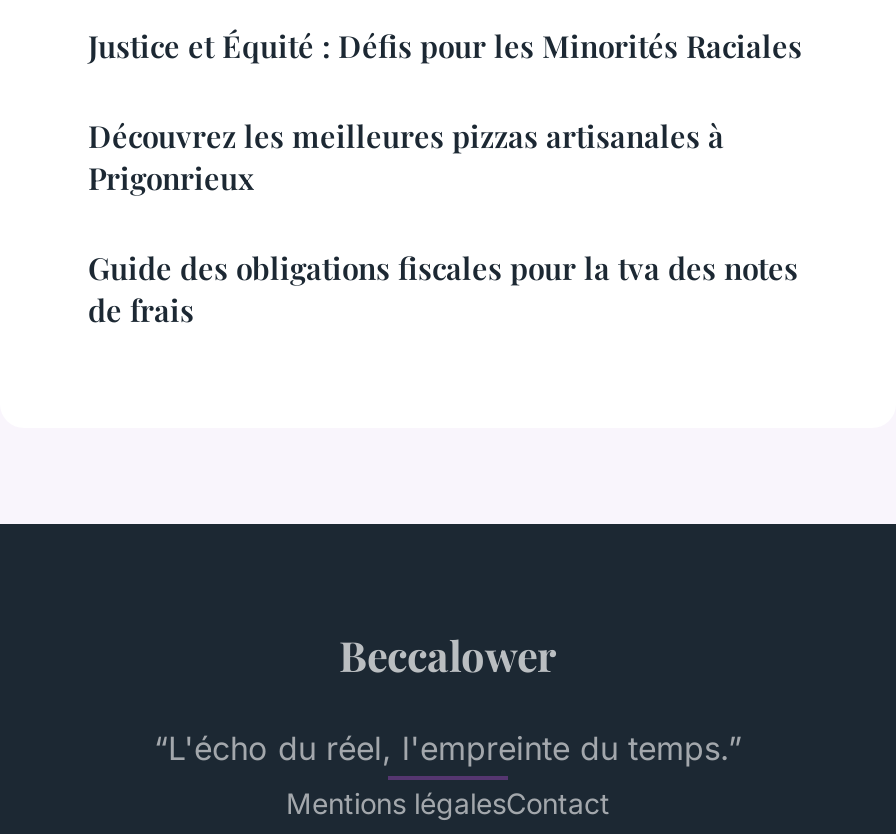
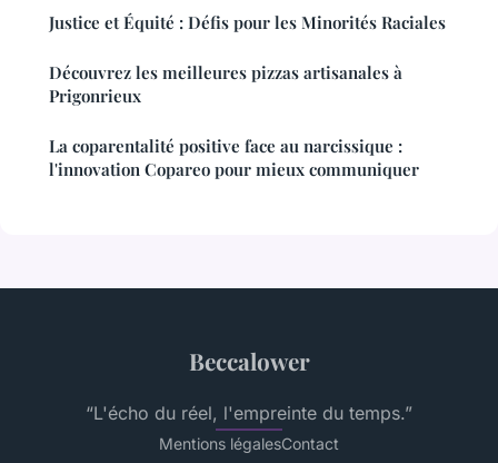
- Guide des obligations fiscales pour la tva des notes
- de frais
+ La coparentalité positive face au narcissique :
+ l'innovation Copareo pour mieux communiquer
